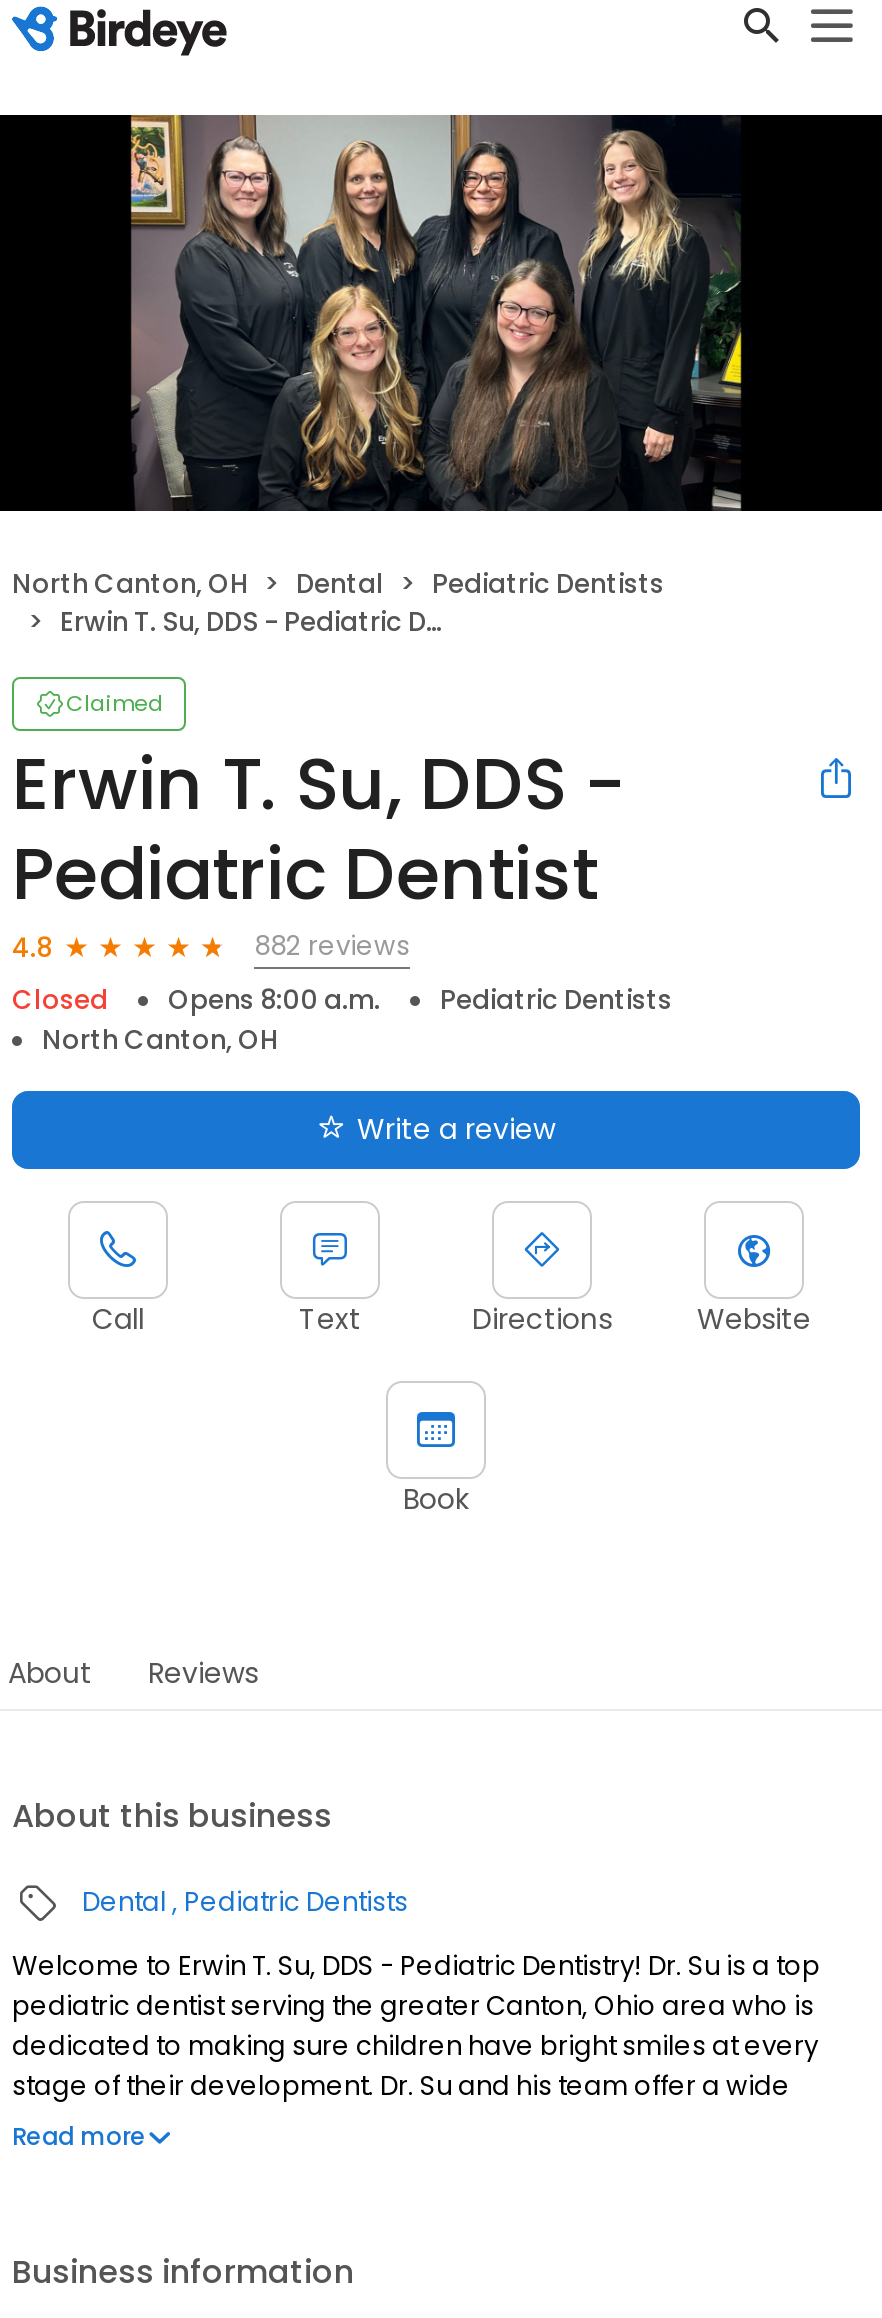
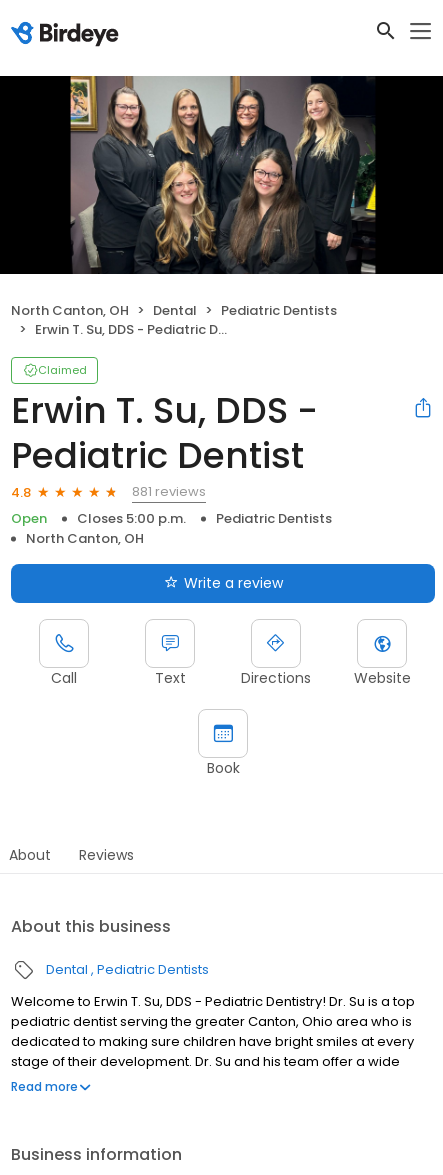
- 882 reviews
- Closed
- Opens 8:00 a.m.
+ 881 reviews
+ Open
+ Closes 5:00 p.m.
